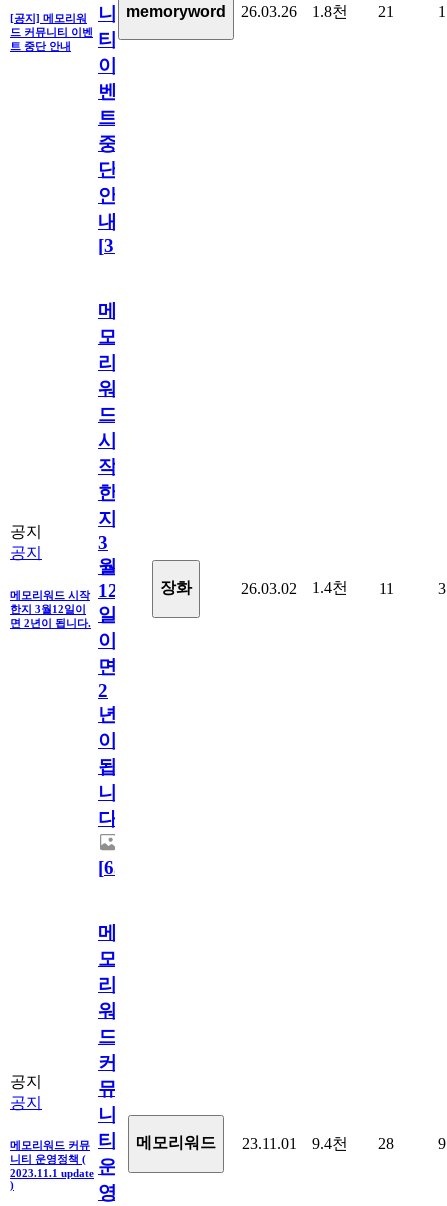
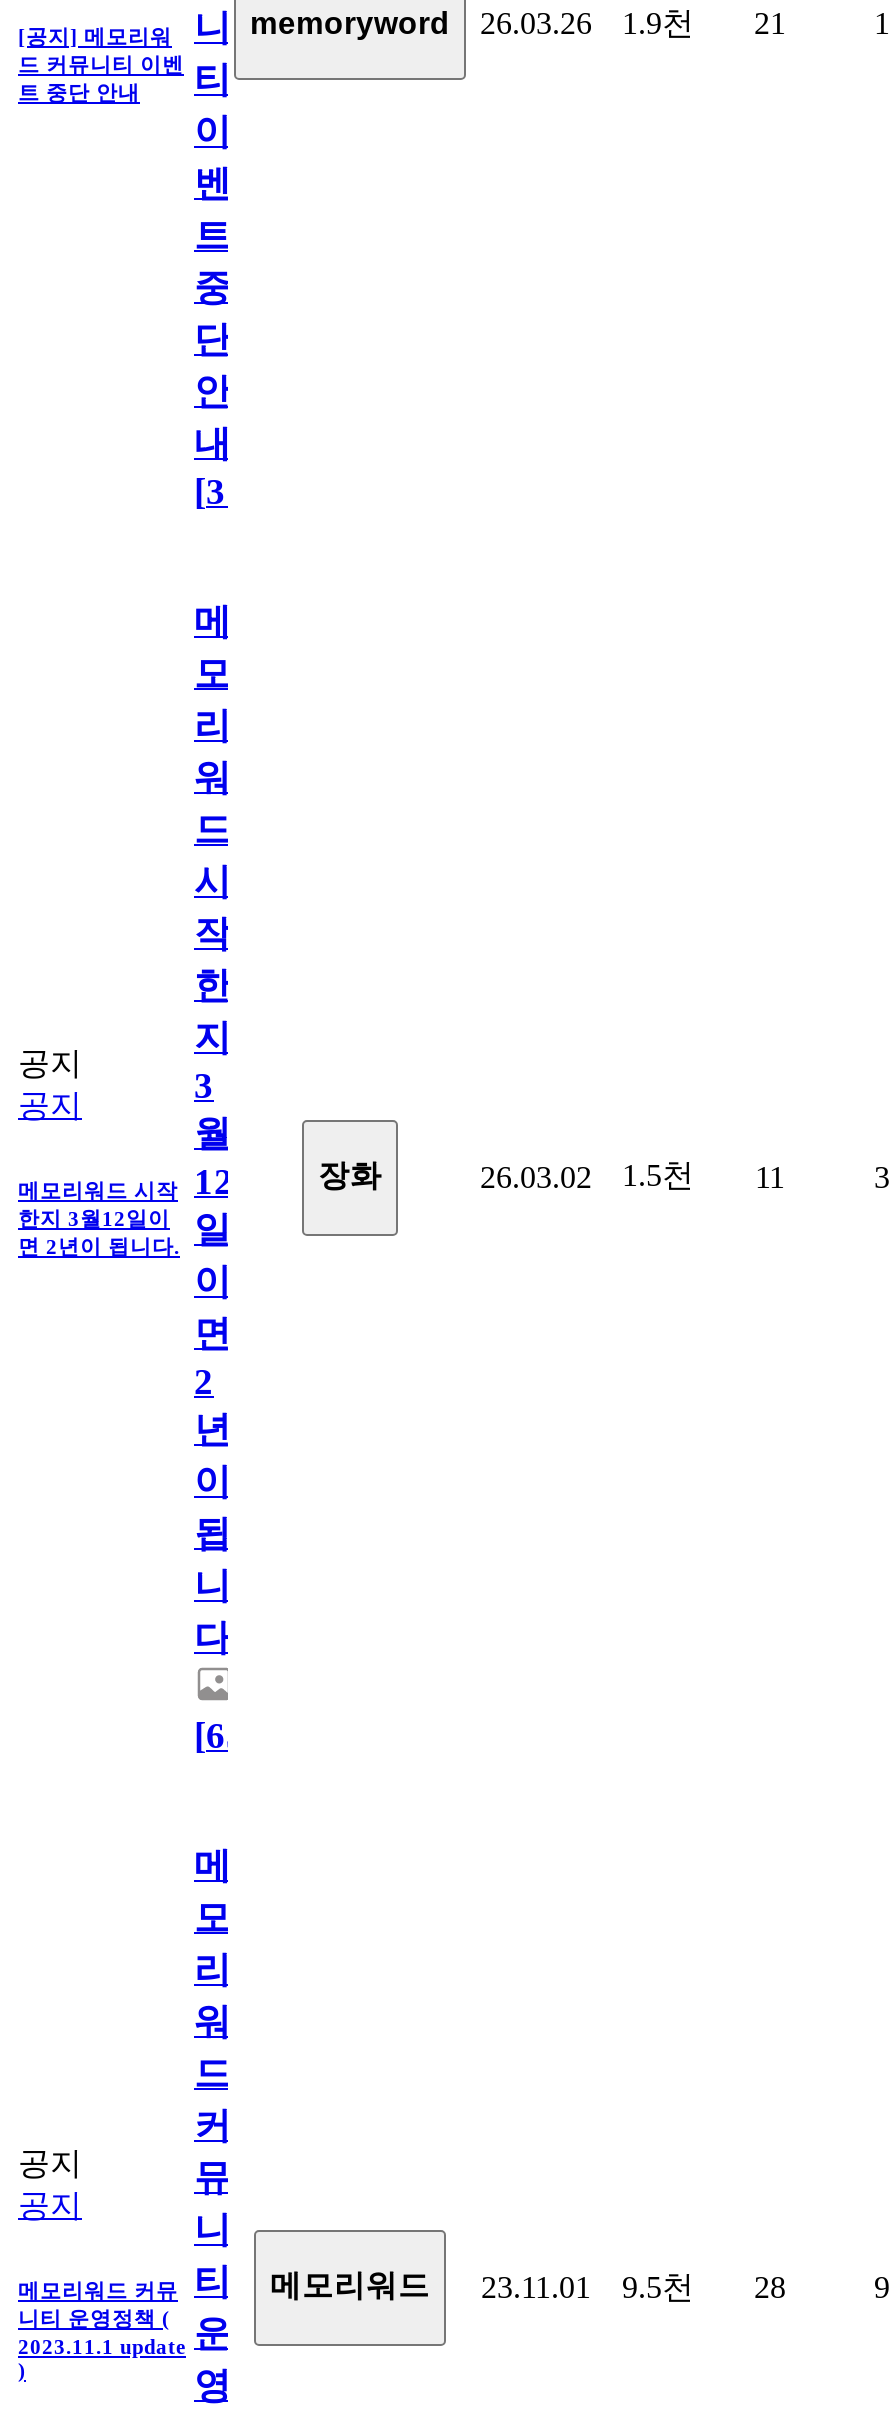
- 1.8천
+ 1.9천

- 26.03.02 1.4천 11
+ 26.03.02 1.5천 11

- 메모리워드 커뮤 티 메모리워드 23.11.01 9.4천 28
+ 메모리워드 커뮤 티 메모리워드 23.11.01 9.5천 28
